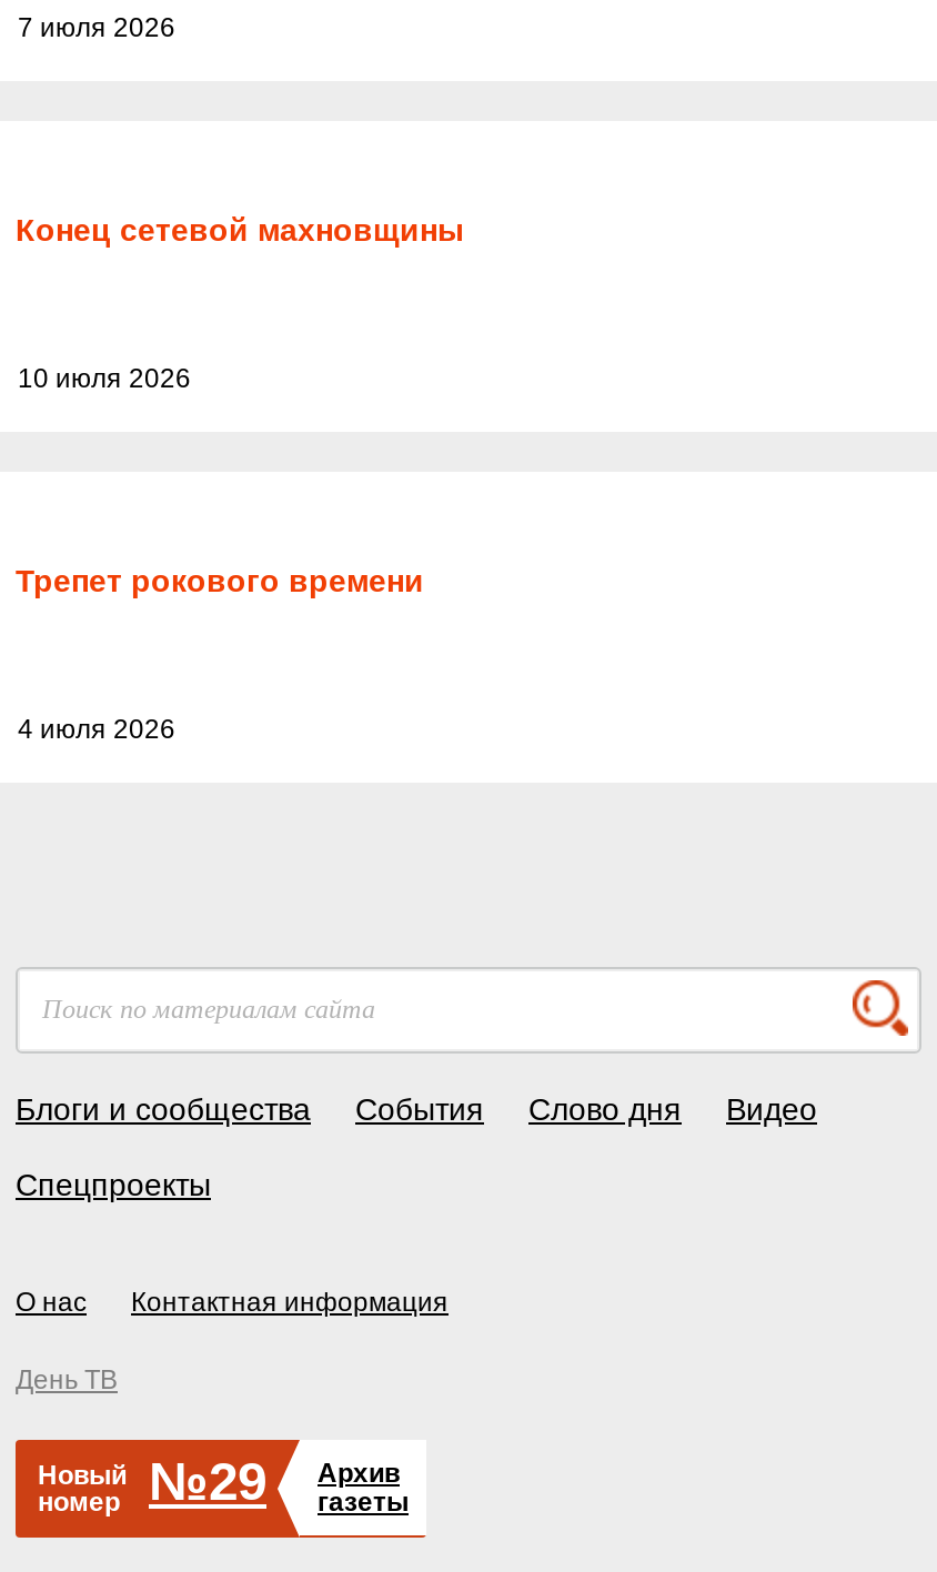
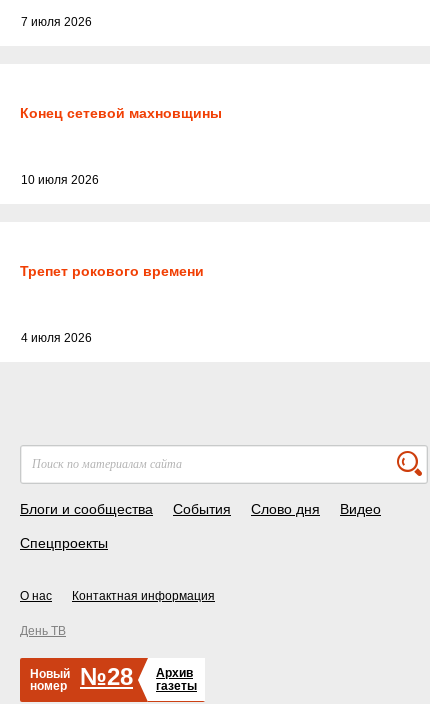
- Новый номер №29 Архив газеты
+ Новый номер №28 Архив газеты
